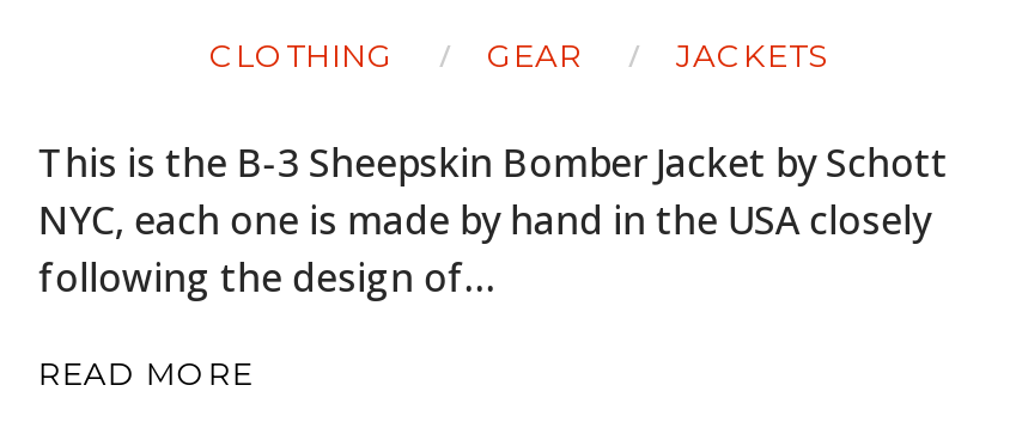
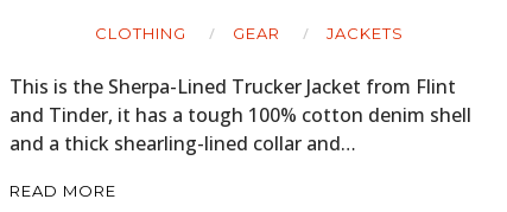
- This is the B-3 Sheepskin Bomber Jacket by Schott
- NYC, each one is made by hand in the USA closely
- following the design of…
+ This is the Sherpa-Lined Trucker Jacket from Flint
+ and Tinder, it has a tough 100% cotton denim shell
+ and a thick shearling-lined collar and…
